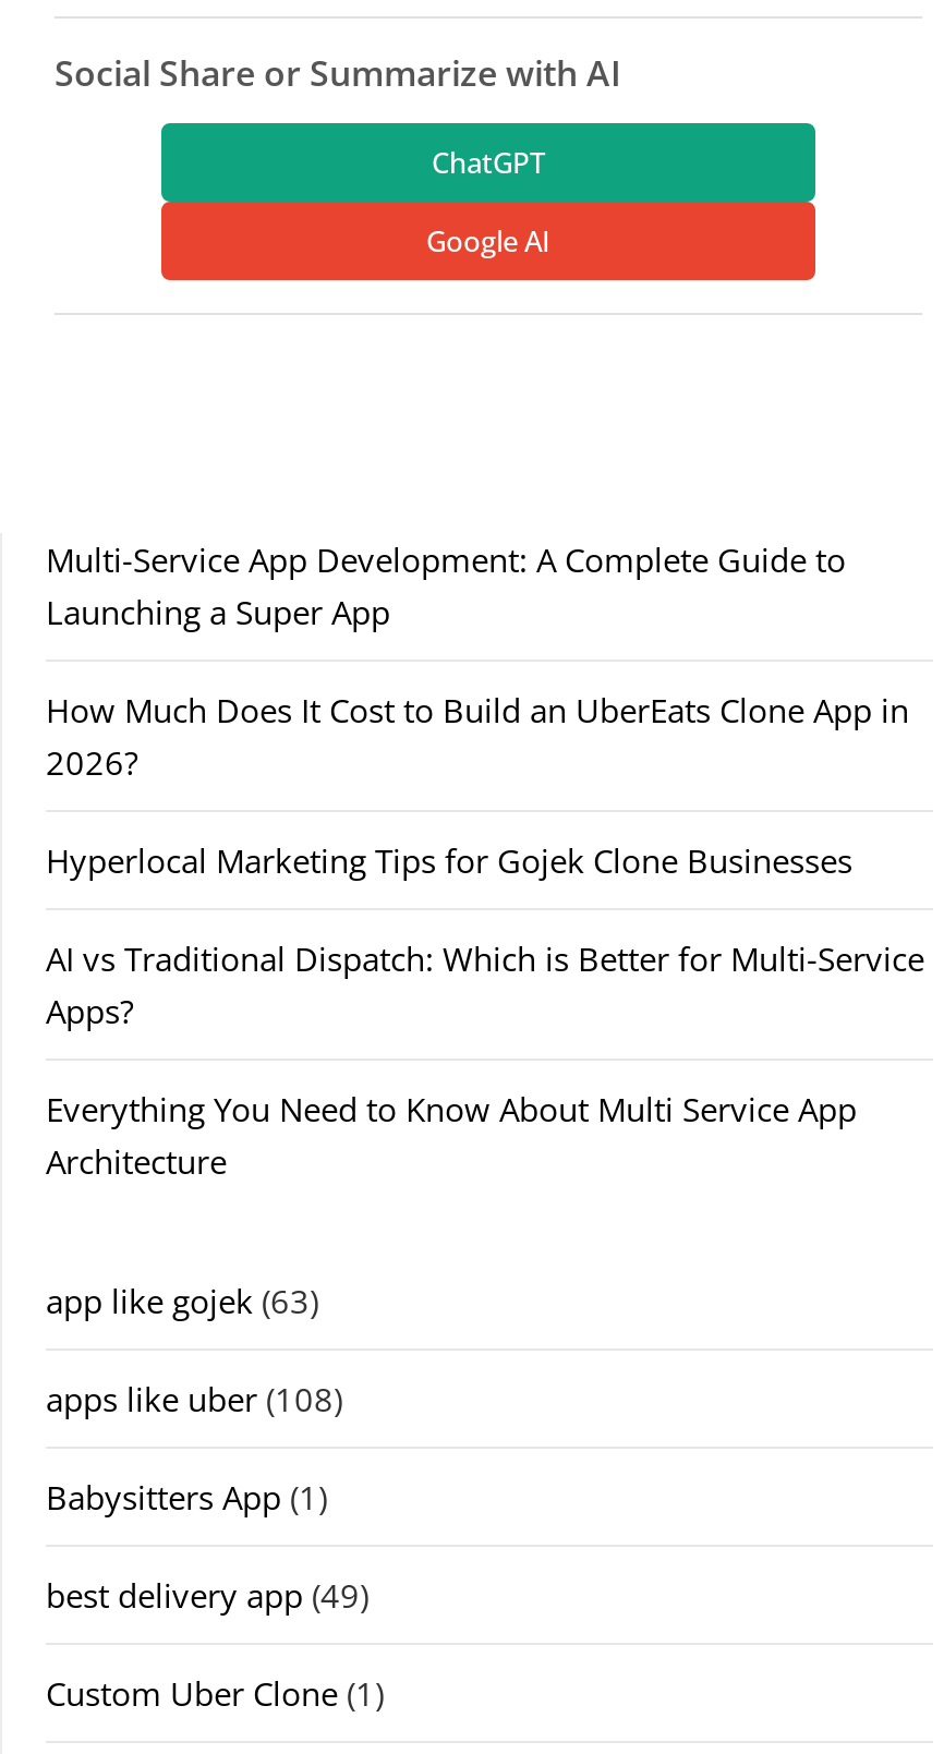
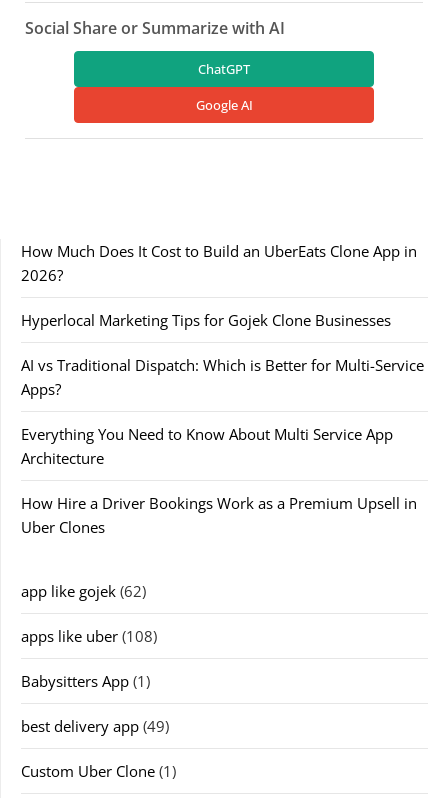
- Multi-Service App Development: A Complete Guide to
- Launching a Super App

moved up: How Much Does It Cost to Build an UberEats Clone App in | 2026? | Hyperlocal Marketing Tips for Gojek Clone Businesses | AI vs Traditional Dispatch: Which is Better for Multi-Service | Apps? | Everything You Need to Know About Multi Service App | Architecture

- app like gojek (63)
+ How Hire a Driver Bookings Work as a Premium Upsell in
+ Uber Clones
+ app like gojek (62)
